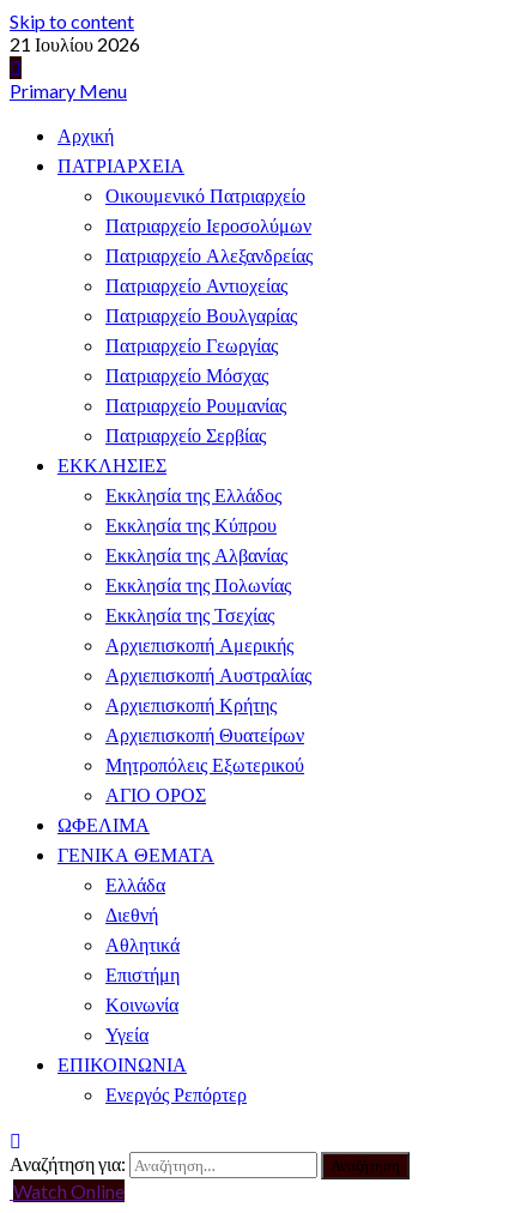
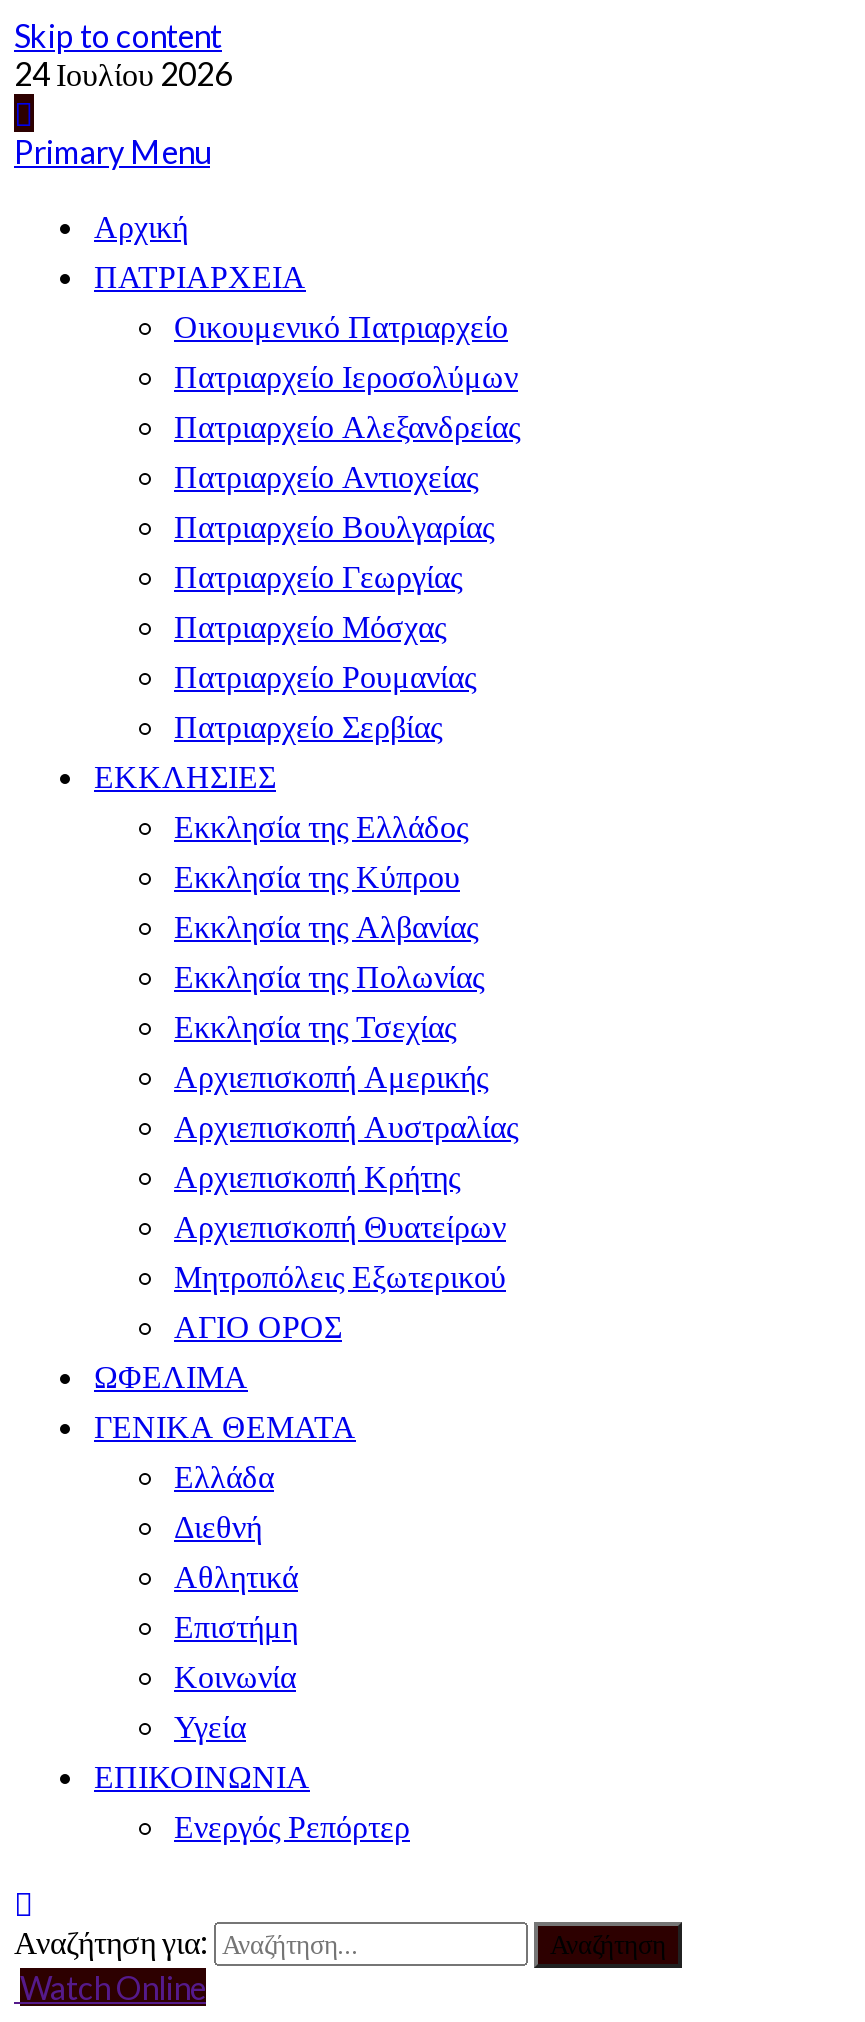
- 21 Ιουλίου 2026
+ 24 Ιουλίου 2026
